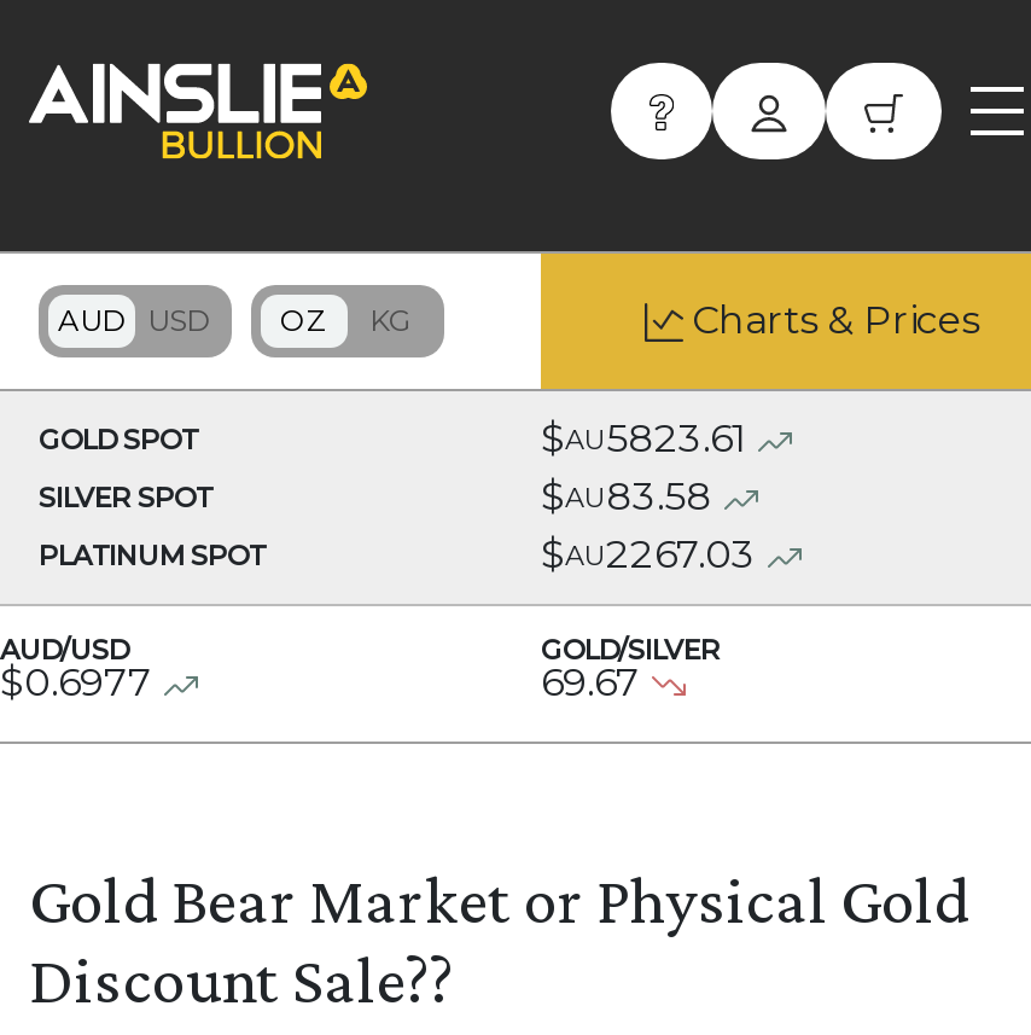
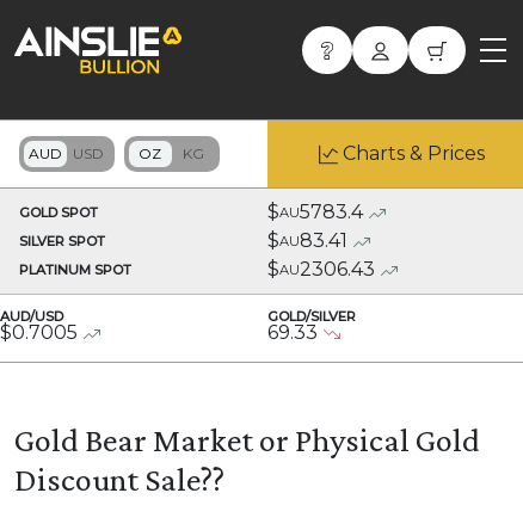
- $AU5823.61
+ $AU5783.4

- $AU83.58
+ $AU83.41

- $AU2267.03
+ $AU2306.43

- $0.6977
+ $0.7005

- 69.67
+ 69.33
